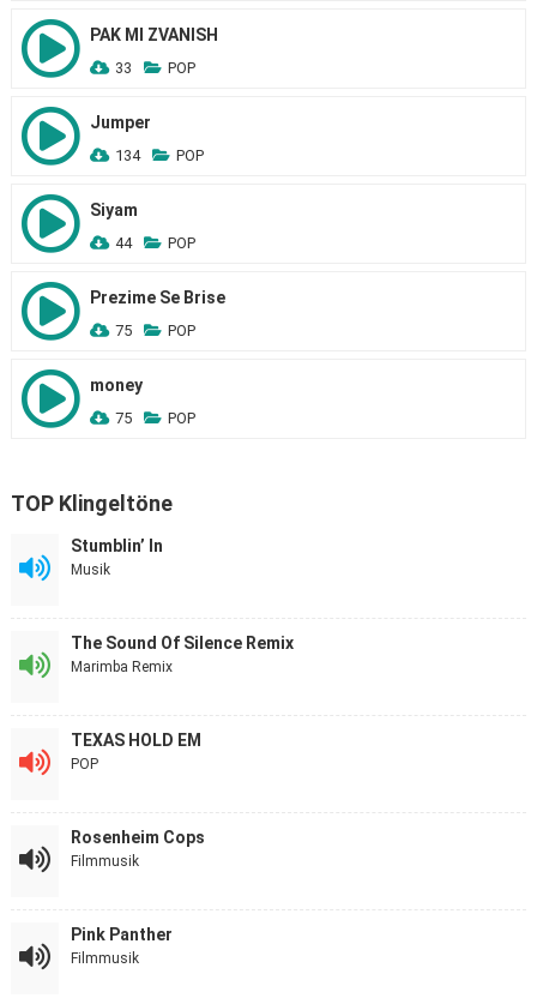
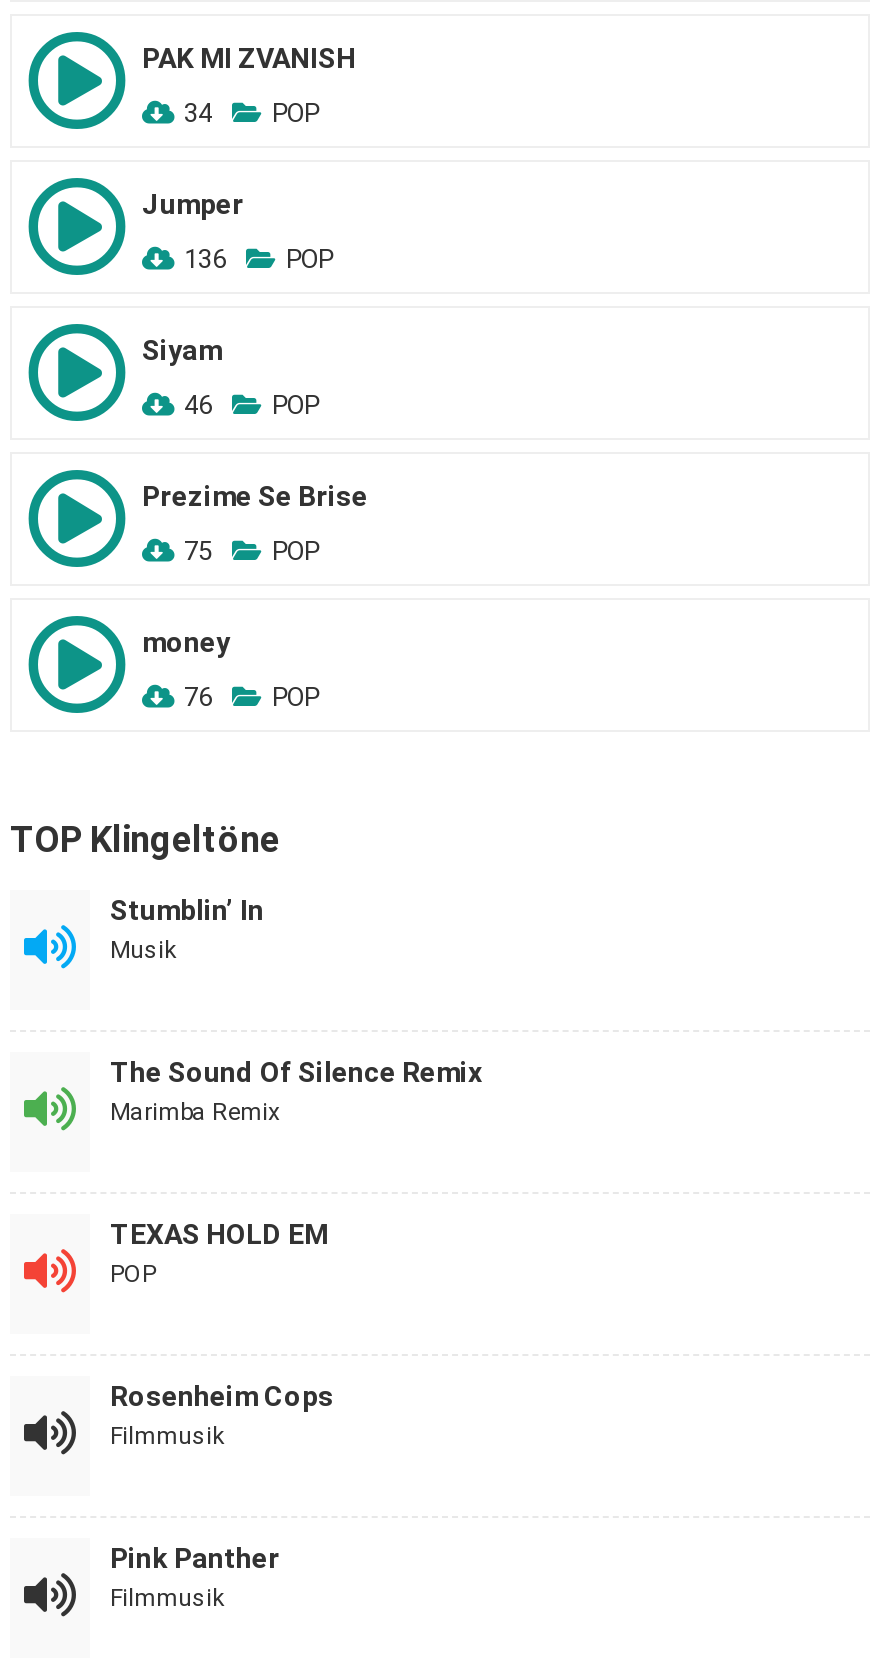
- 33 POP
+ 34 POP

- 134 POP
+ 136 POP

- 44 POP
+ 46 POP

- 75 POP
+ 76 POP
